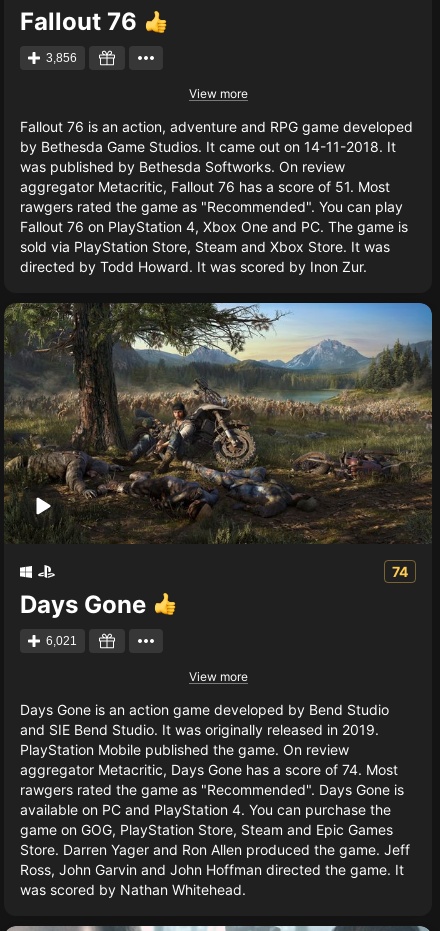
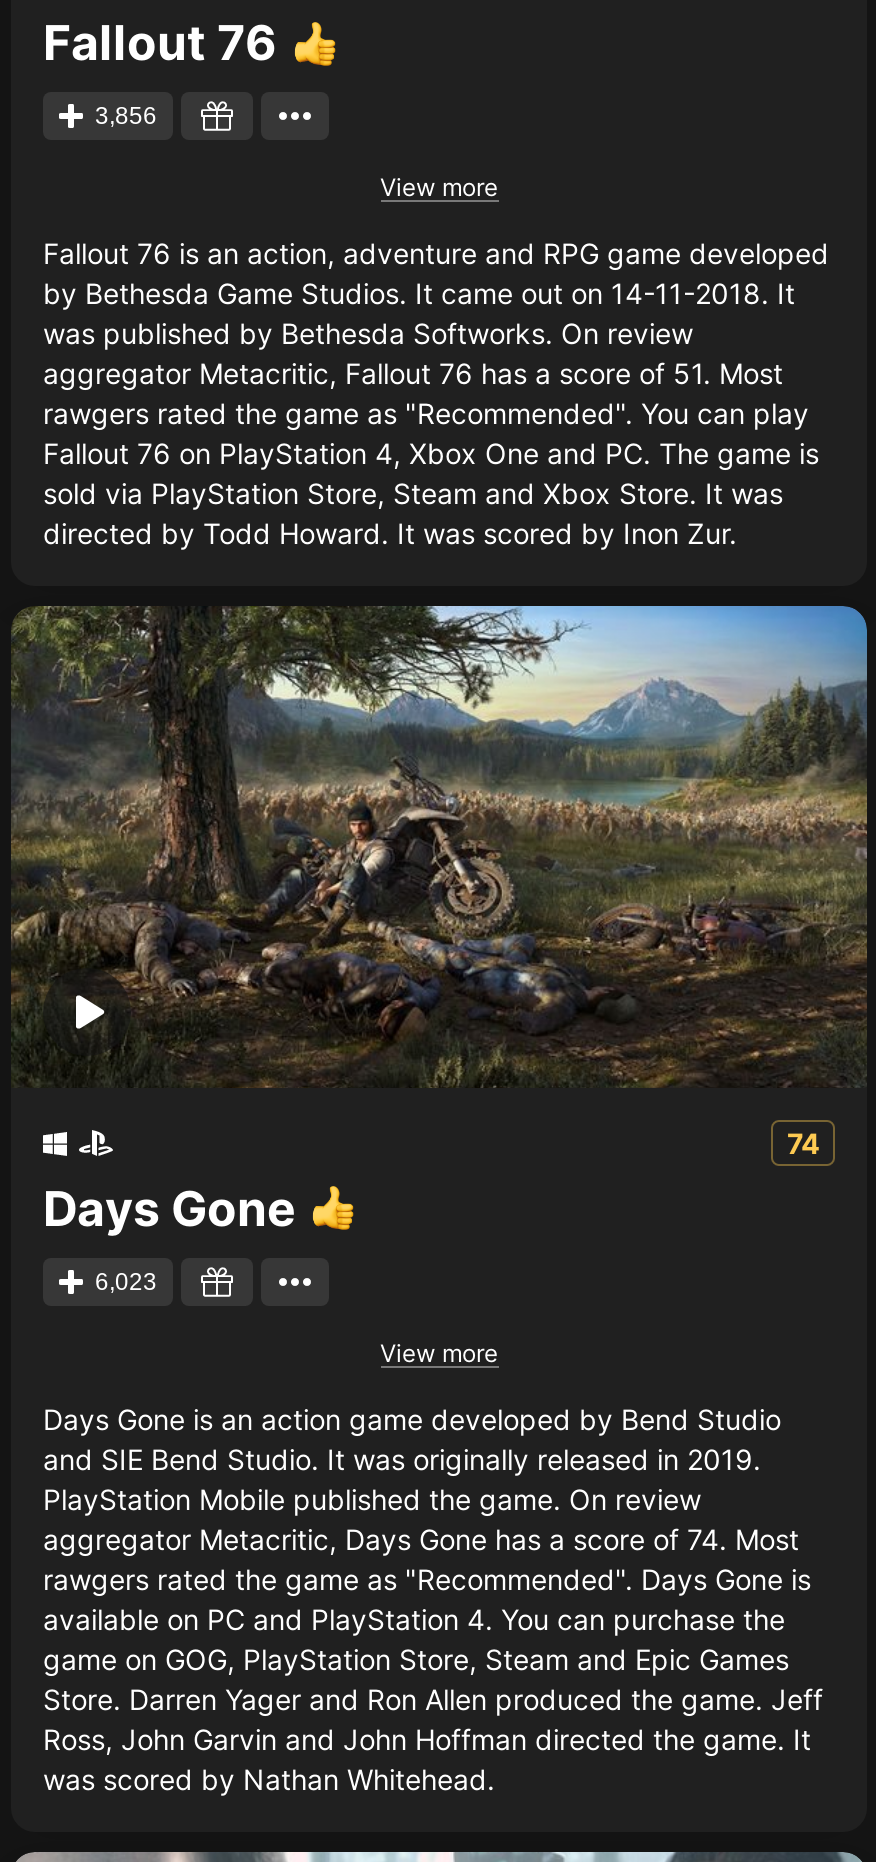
- 6,021
+ 6,023
